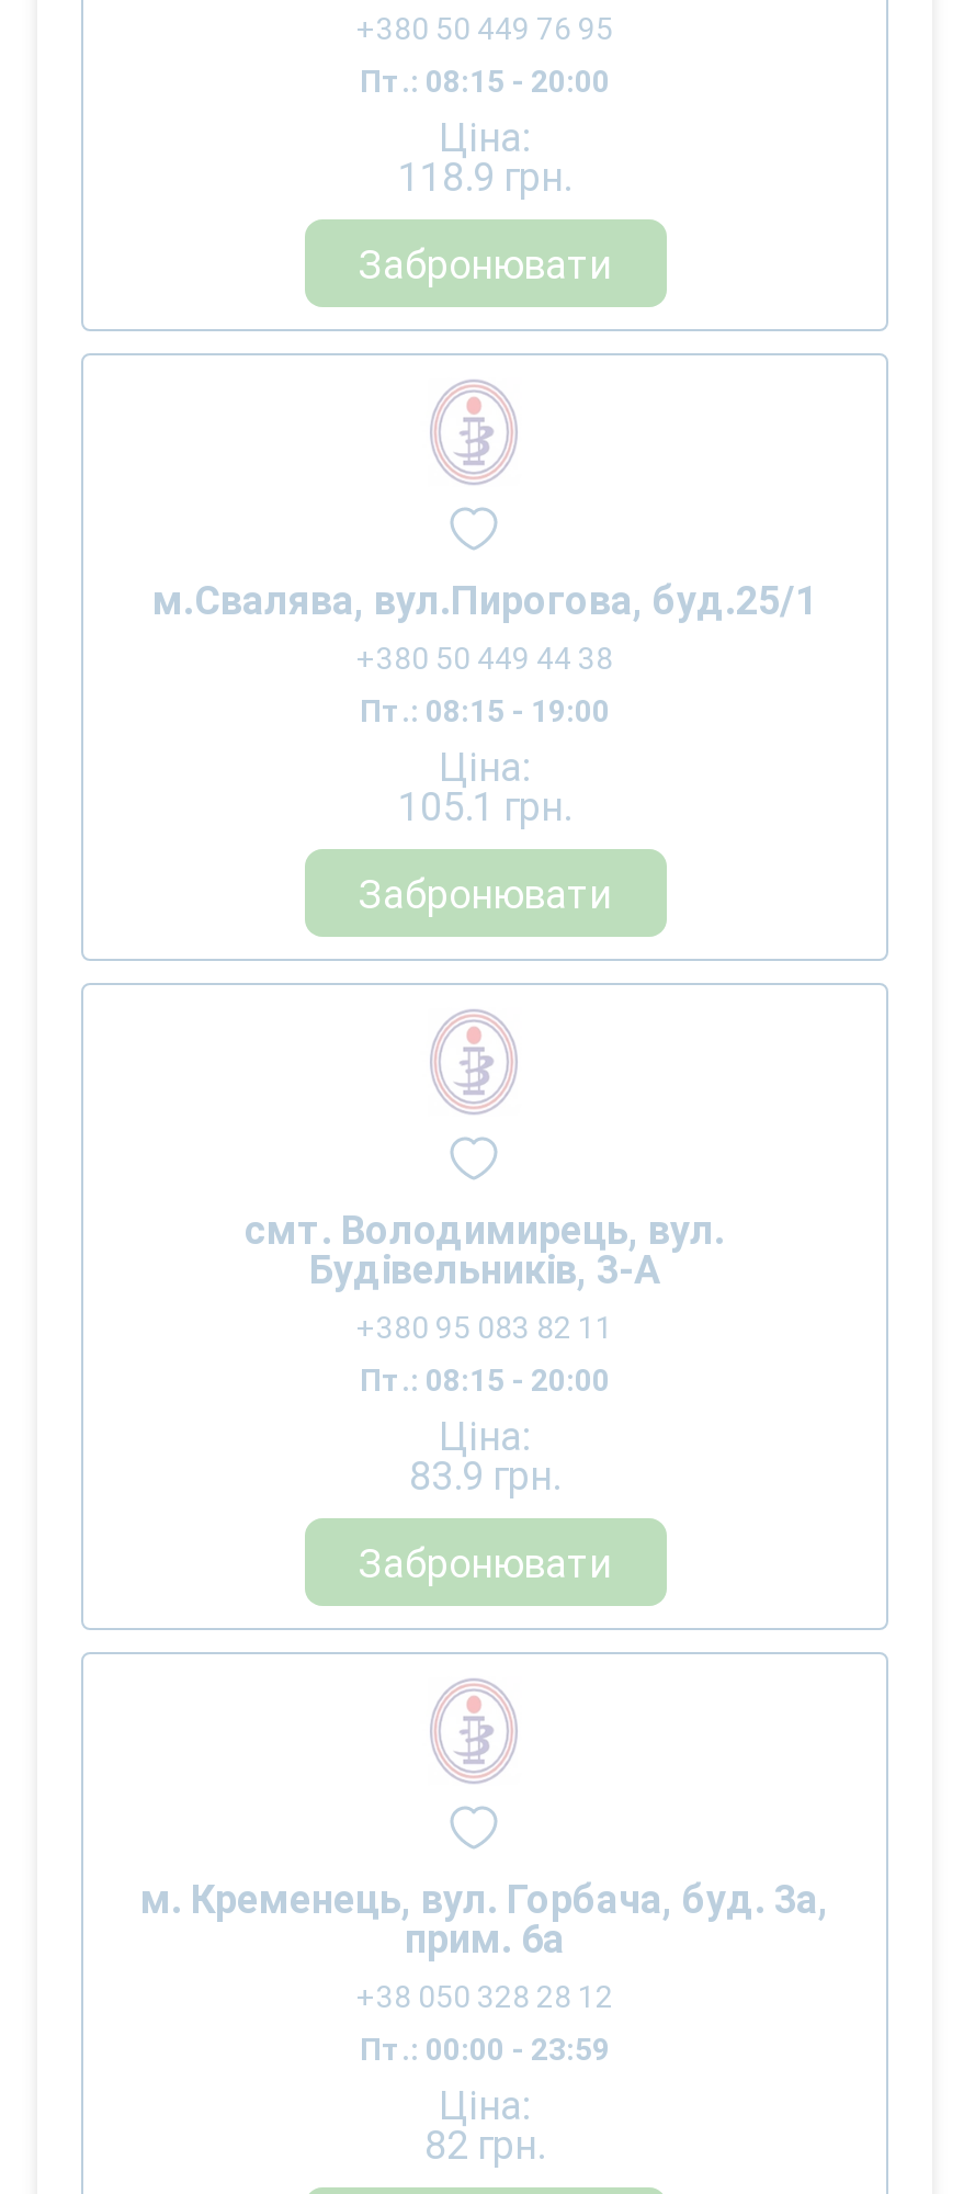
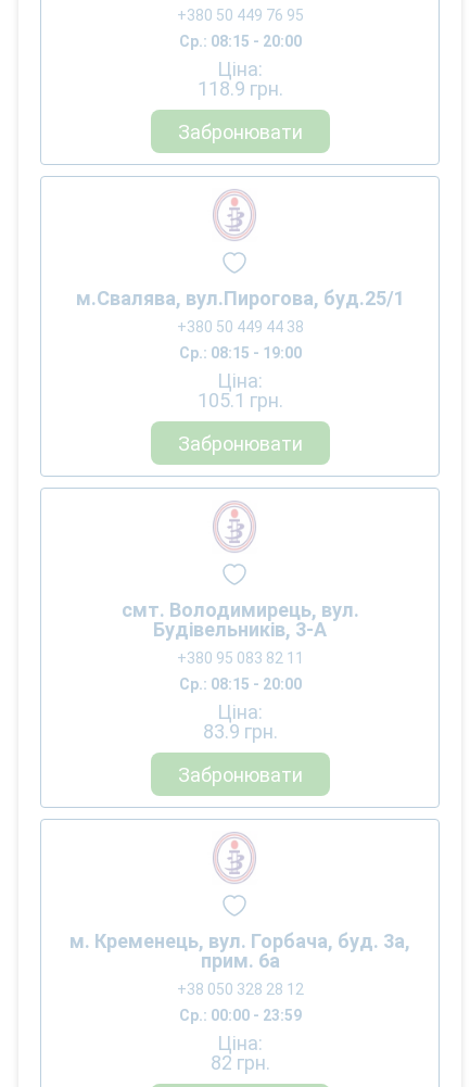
- Пт.: 08:15 - 20:00
+ Ср.: 08:15 - 20:00

- Пт.: 08:15 - 19:00
+ Ср.: 08:15 - 19:00

- Пт.: 08:15 - 20:00
+ Ср.: 08:15 - 20:00

- Пт.: 00:00 - 23:59
+ Ср.: 00:00 - 23:59
